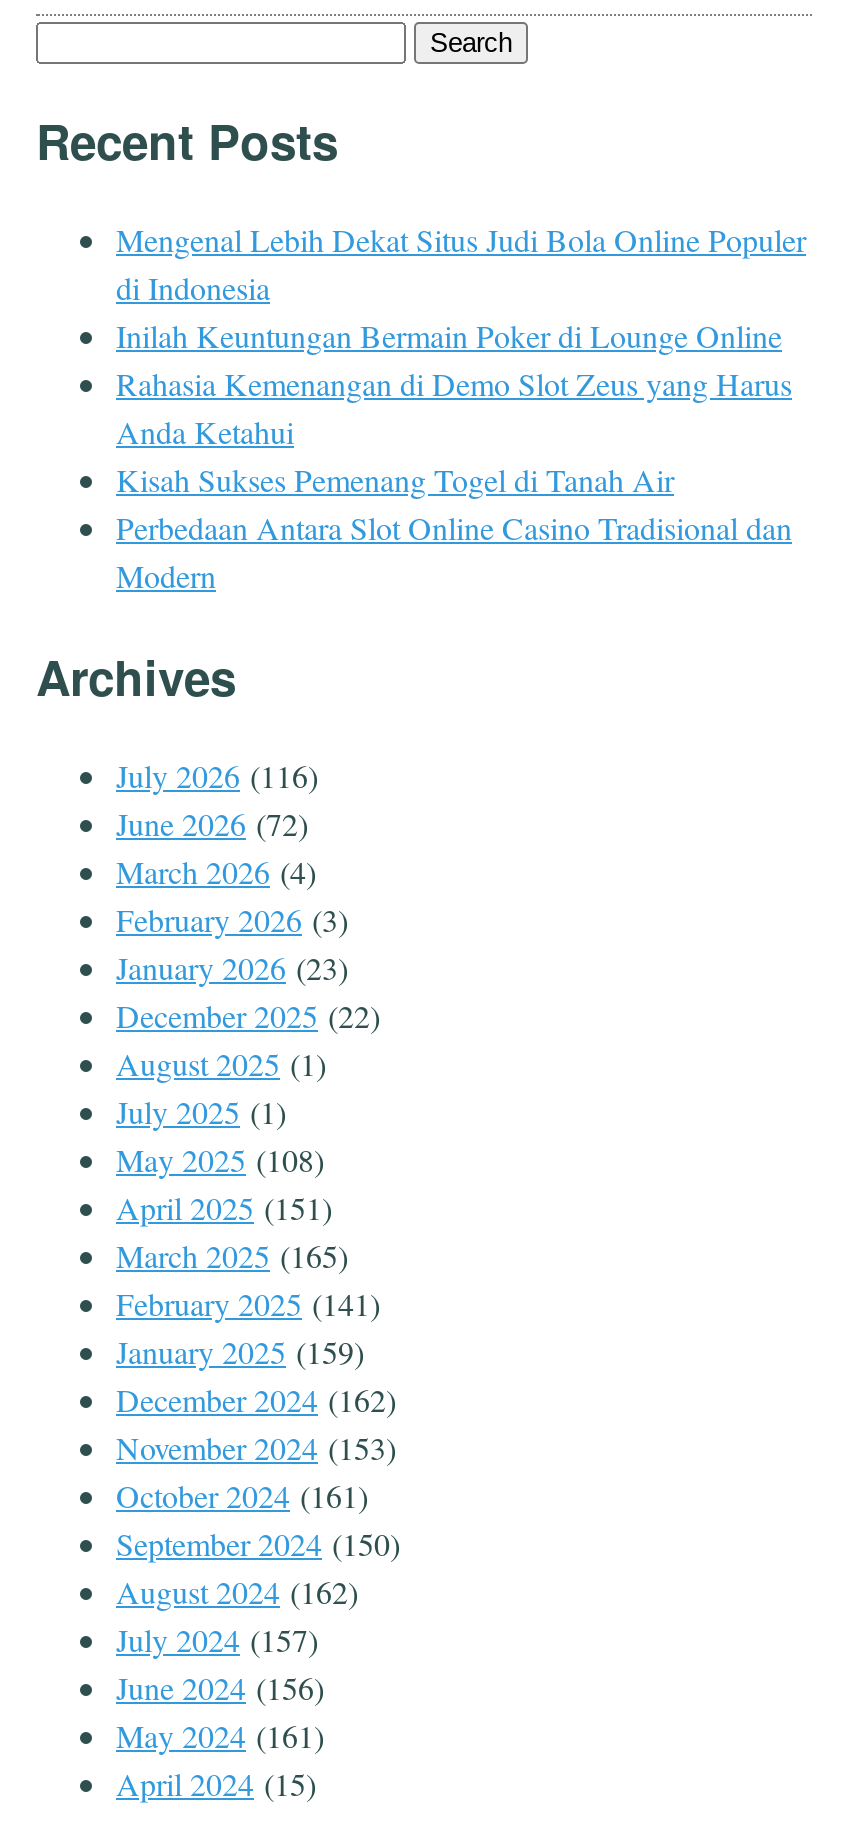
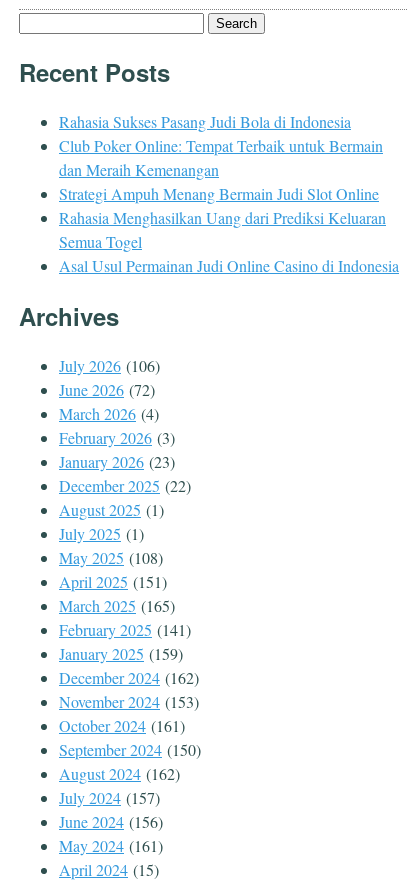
- Mengenal Lebih Dekat Situs Judi Bola Online Populer
- di Indonesia
- Inilah Keuntungan Bermain Poker di Lounge Online
- Rahasia Kemenangan di Demo Slot Zeus yang Harus
- Anda Ketahui
- Kisah Sukses Pemenang Togel di Tanah Air
- Perbedaan Antara Slot Online Casino Tradisional dan
- Modern
+ Rahasia Sukses Pasang Judi Bola di Indonesia
+ Club Poker Online: Tempat Terbaik untuk Bermain
+ dan Meraih Kemenangan
+ Strategi Ampuh Menang Bermain Judi Slot Online
+ Rahasia Menghasilkan Uang dari Prediksi Keluaran
+ Semua Togel
+ Asal Usul Permainan Judi Online Casino di Indonesia

- July 2026 (116)
+ July 2026 (106)
